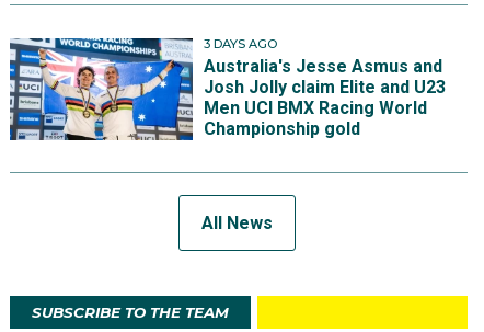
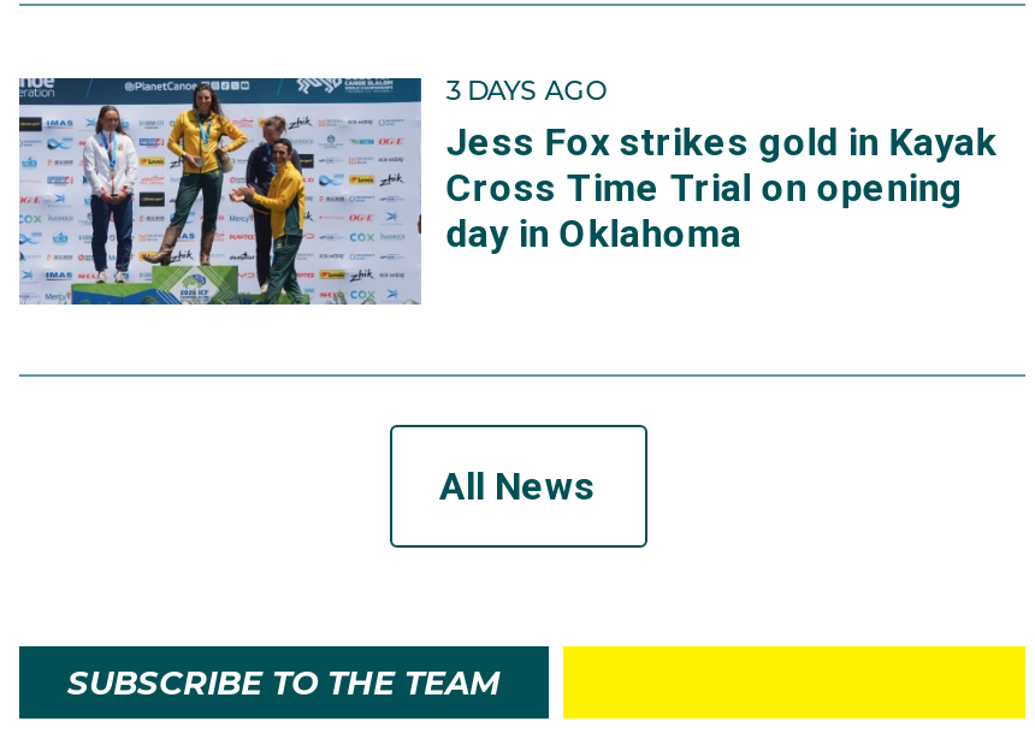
- [image]
- Australia's Jesse Asmus and
- Josh Jolly claim Elite and U23
- Men UCI BMX Racing World
- Championship gold
+ [image]
+ Jess Fox strikes gold in Kayak
+ Cross Time Trial on opening
+ day in Oklahoma
